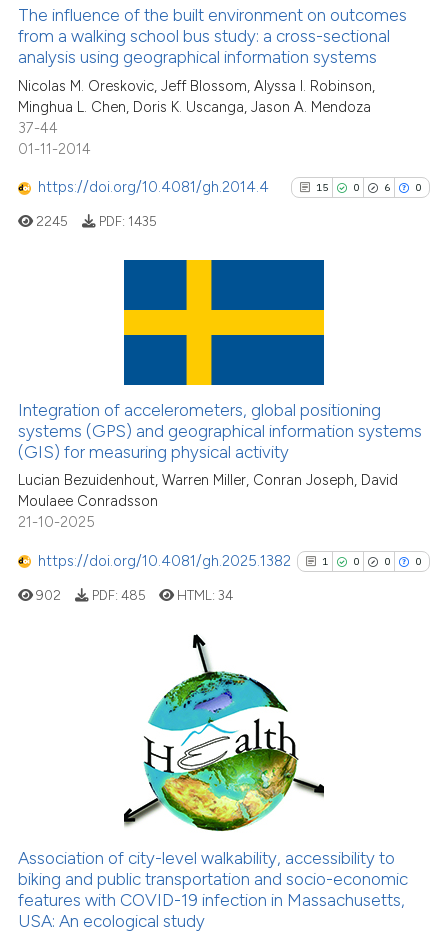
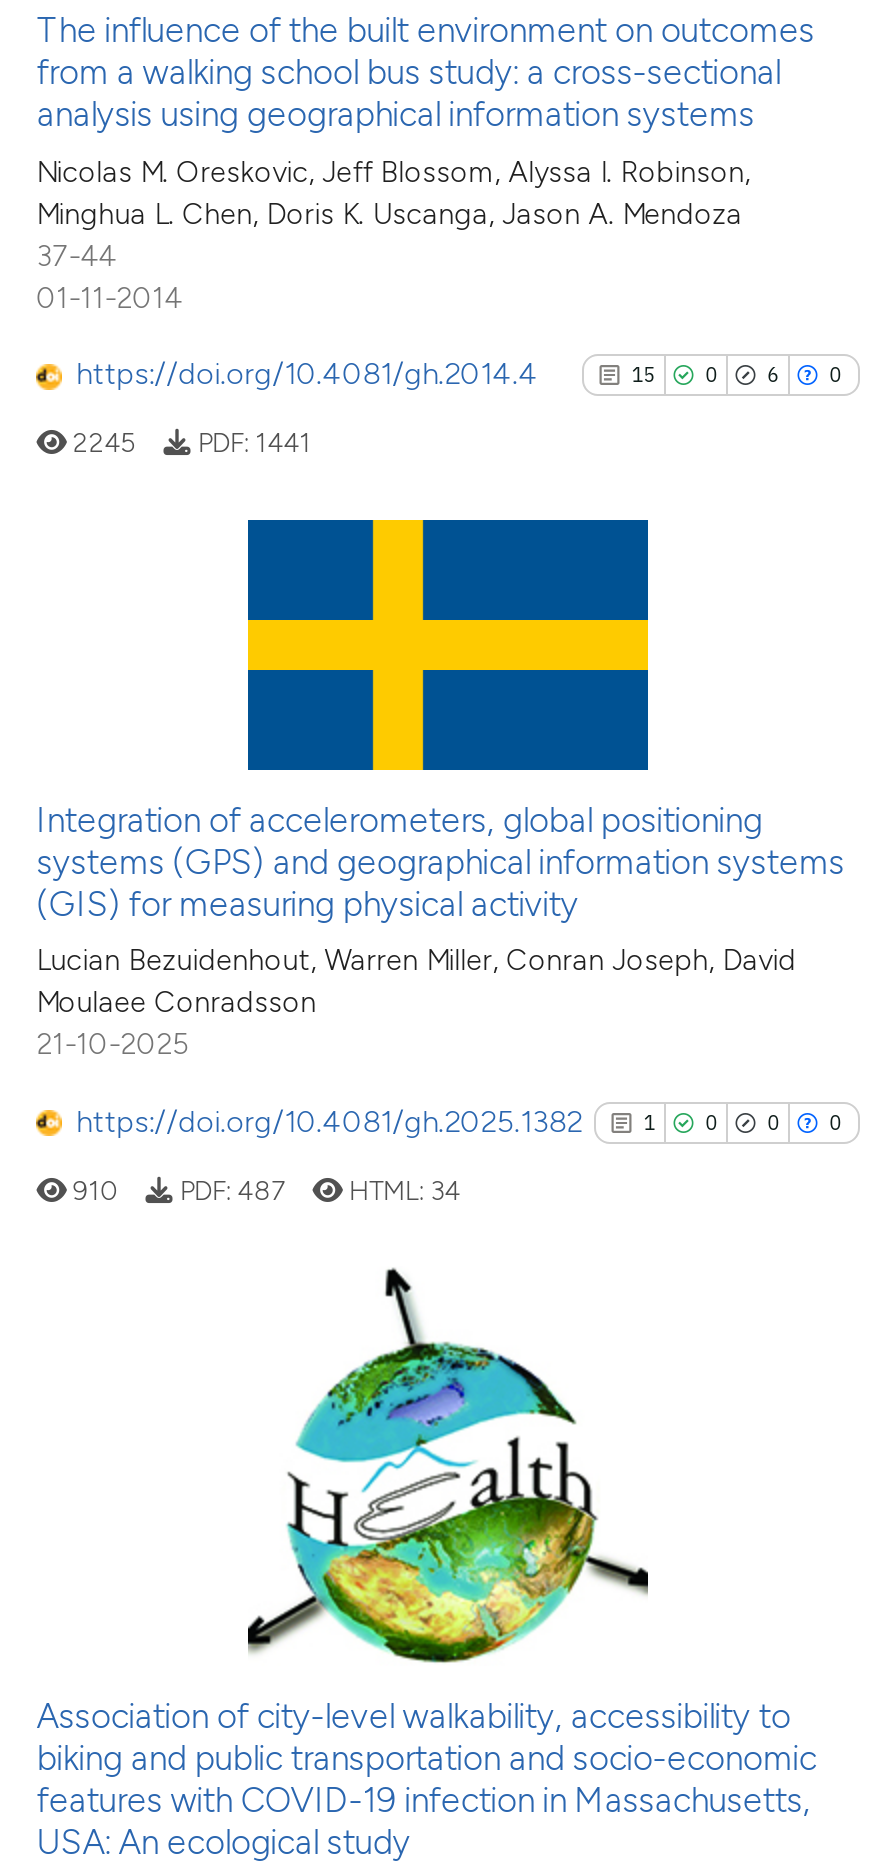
- 2245 PDF: 1435
+ 2245 PDF: 1441

- 902
+ 910

- PDF: 485
+ PDF: 487
